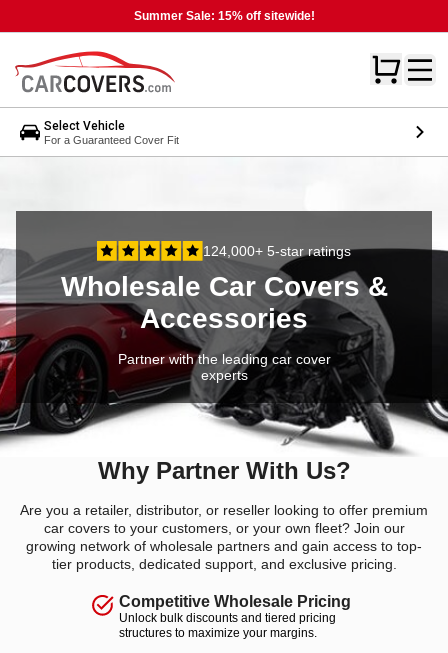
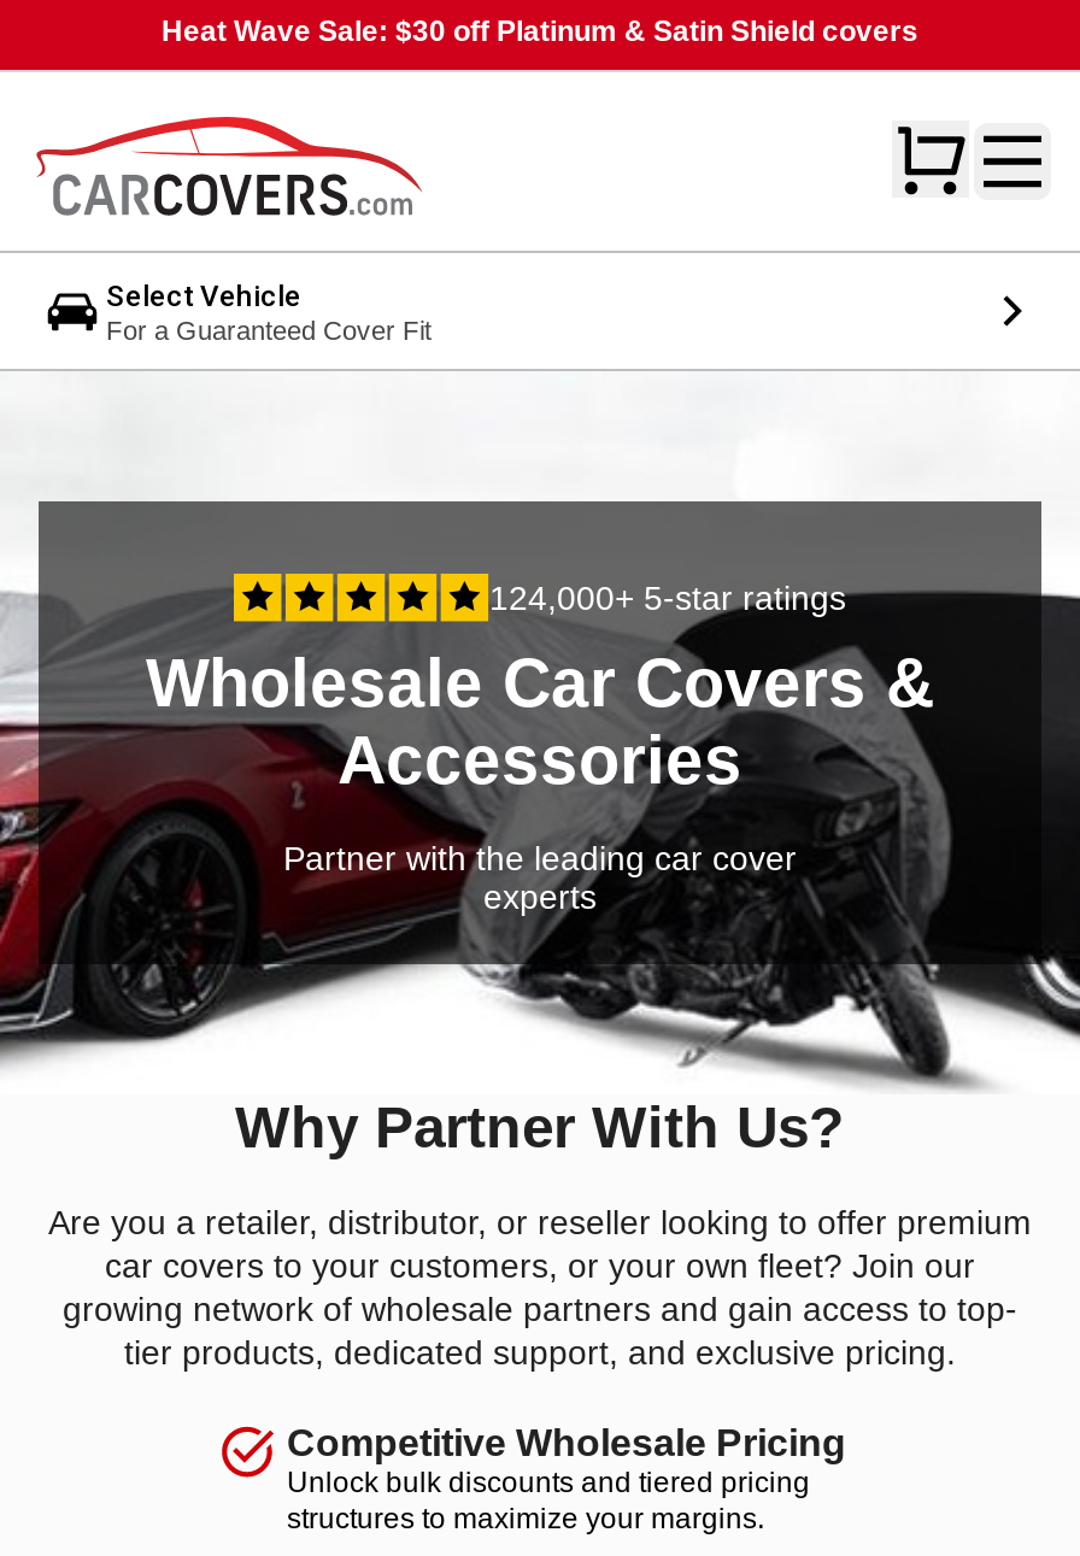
- Summer Sale: 15% off sitewide!
+ Heat Wave Sale: $30 off Platinum & Satin Shield covers
